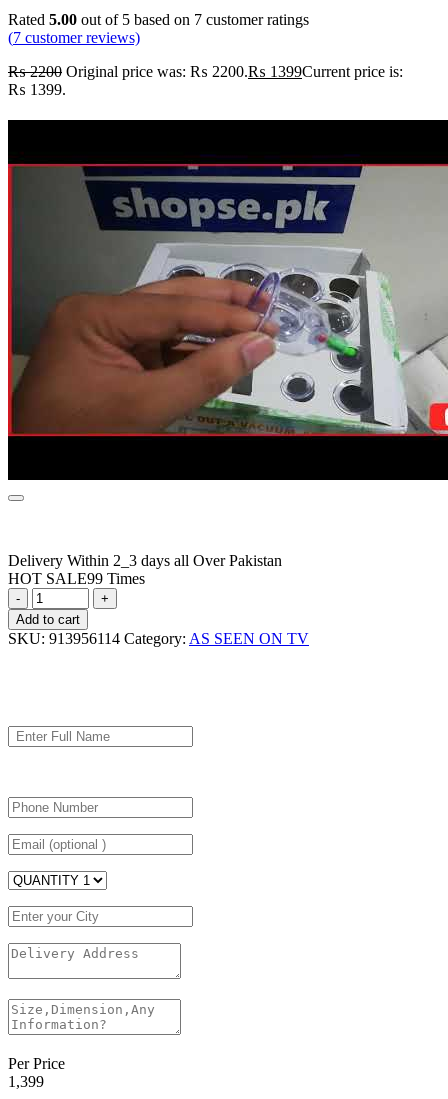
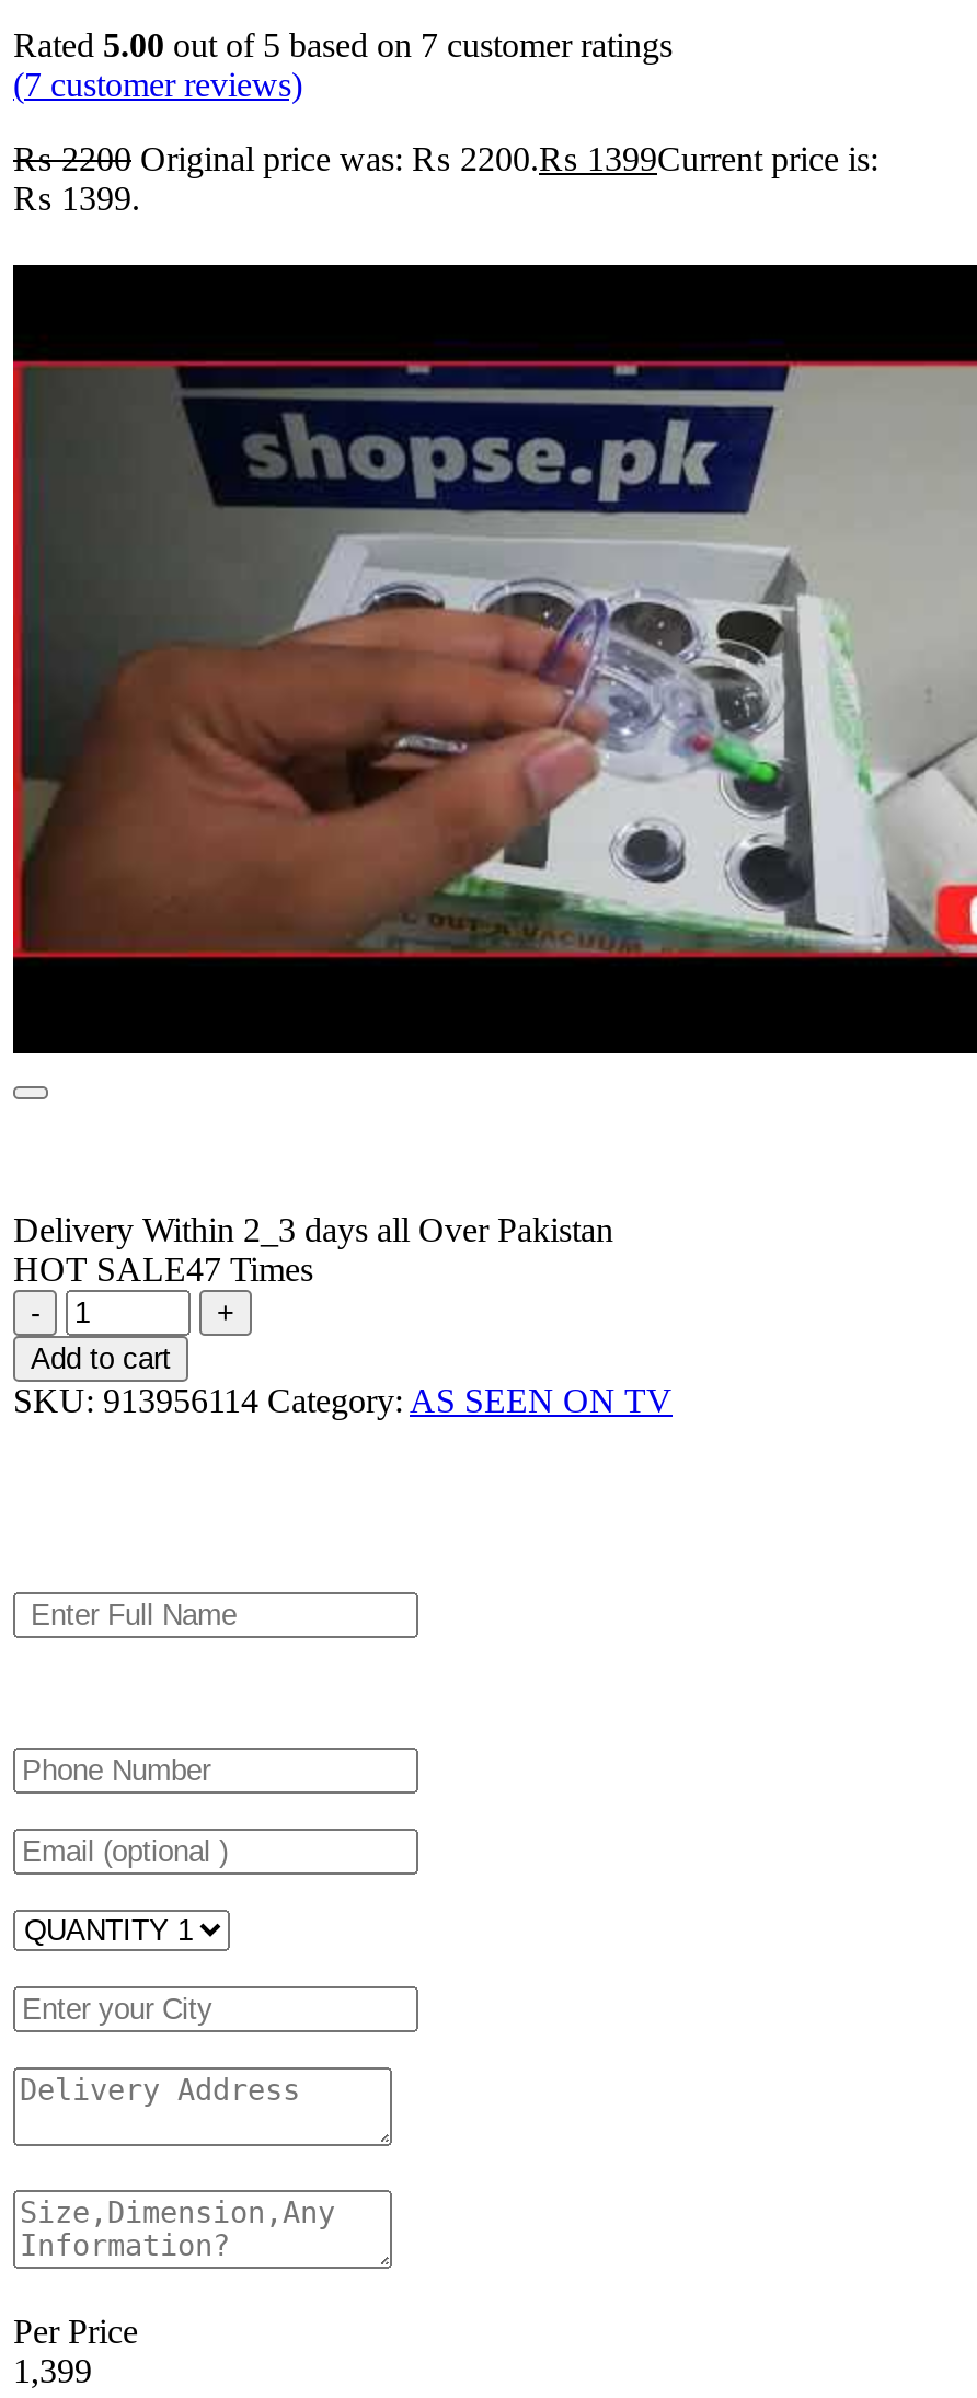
- HOT SALE99 Times
+ HOT SALE47 Times
